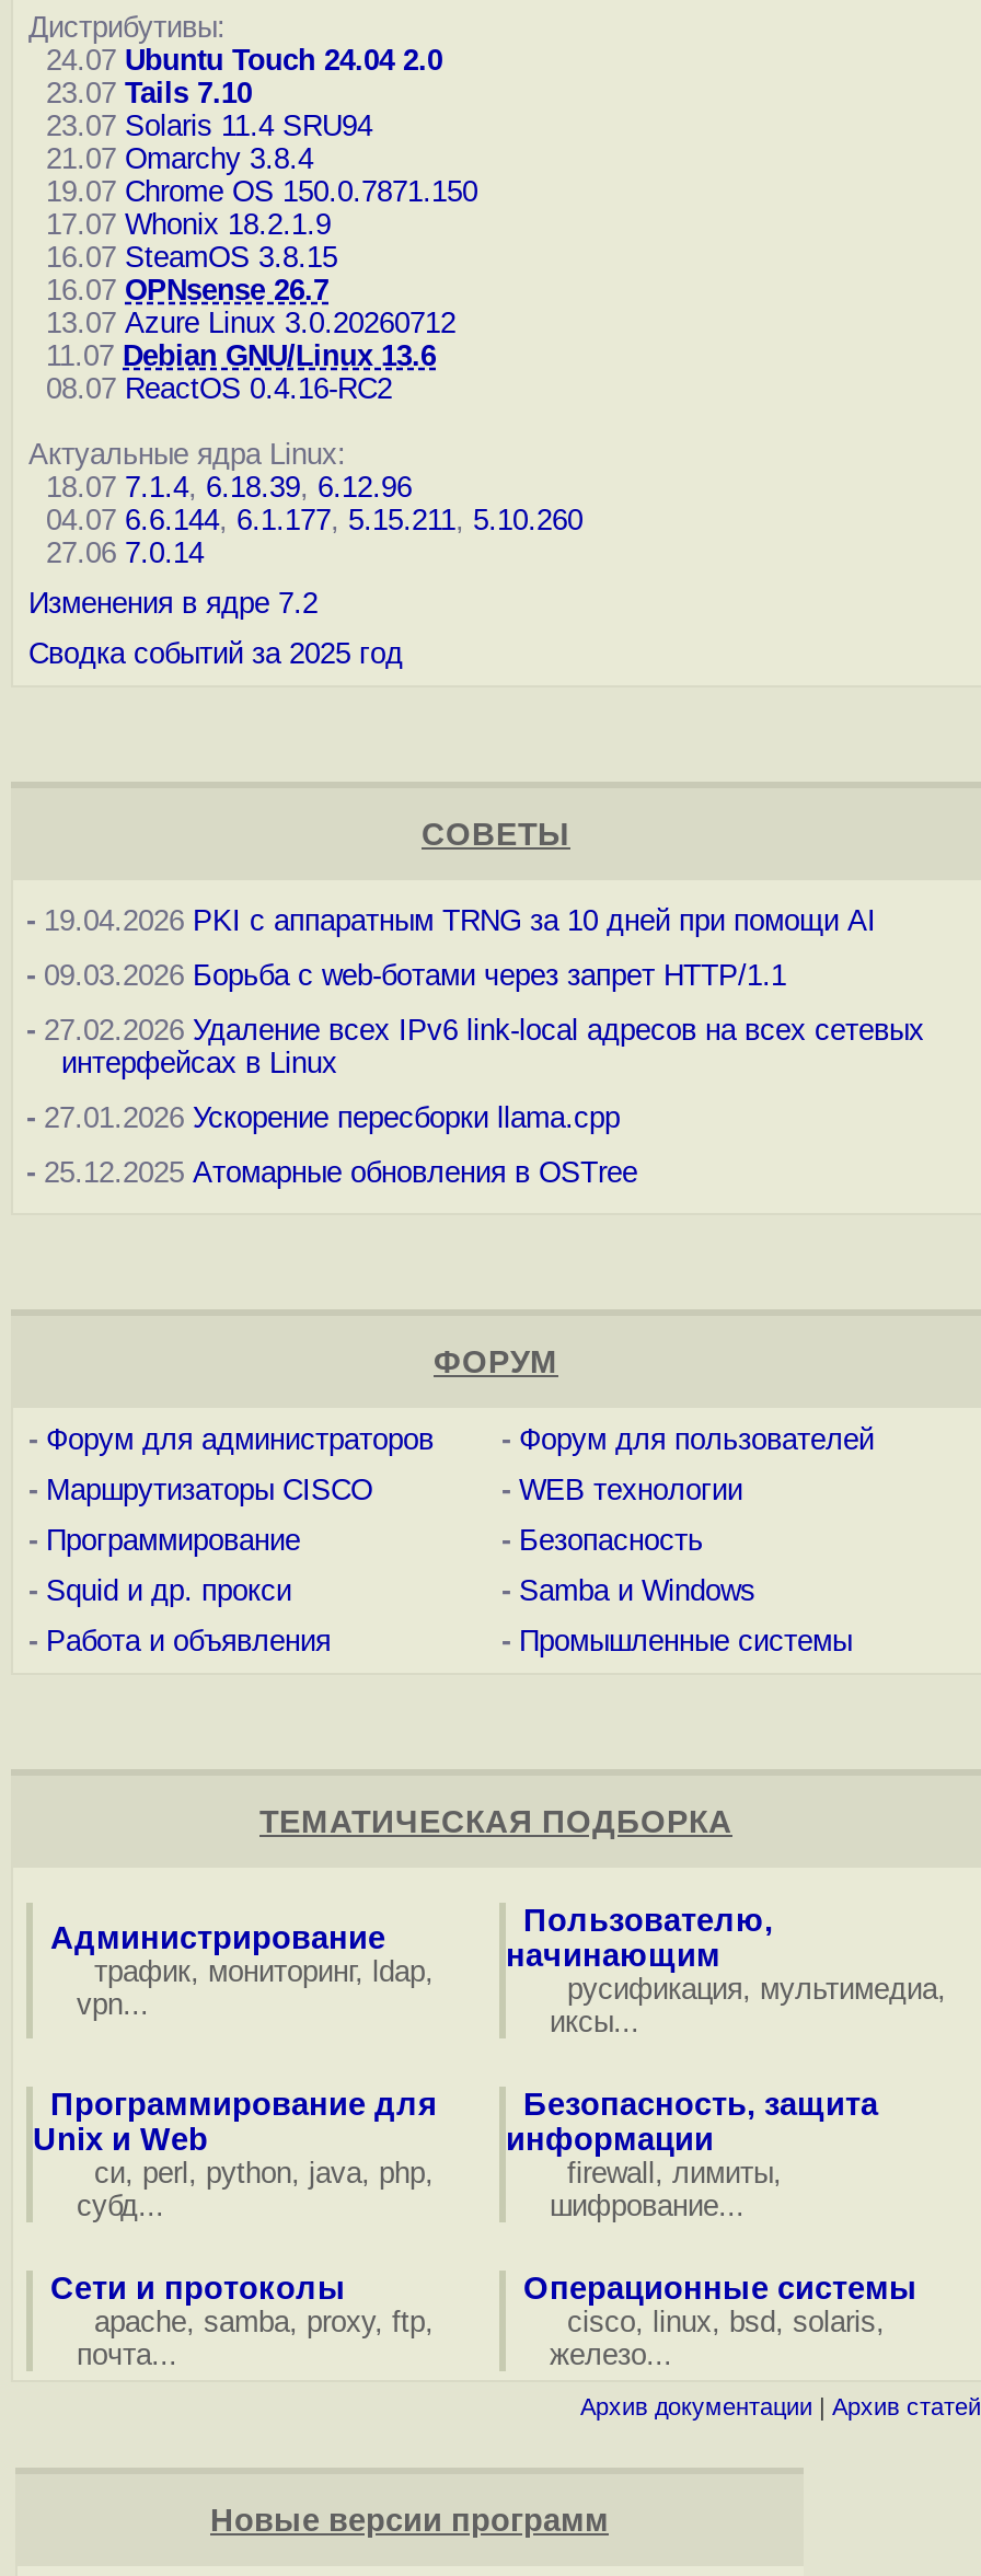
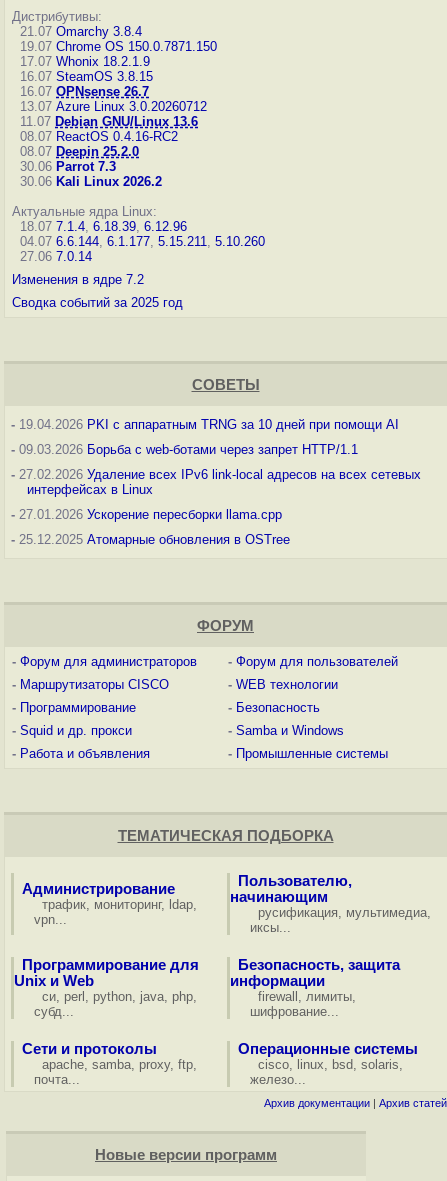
- 24.07 Ubuntu Touch 24.04 2.0
- 23.07 Tails 7.10
- 23.07 Solaris 11.4 SRU94

moved up: 21.07 Omarchy 3.8.4 | 19.07 Chrome OS 150.0.7871.150 | 17.07 Whonix 18.2.1.9 | 16.07 SteamOS 3.8.15 | 16.07 OPNsense 26.7 | 13.07 Azure Linux 3.0.20260712 | 11.07 Debian GNU/Linux 13.6 | 08.07 ReactOS 0.4.16-RC2

+ 08.07 Deepin 25.2.0
+ 30.06 Parrot 7.3
+ 30.06 Kali Linux 2026.2
